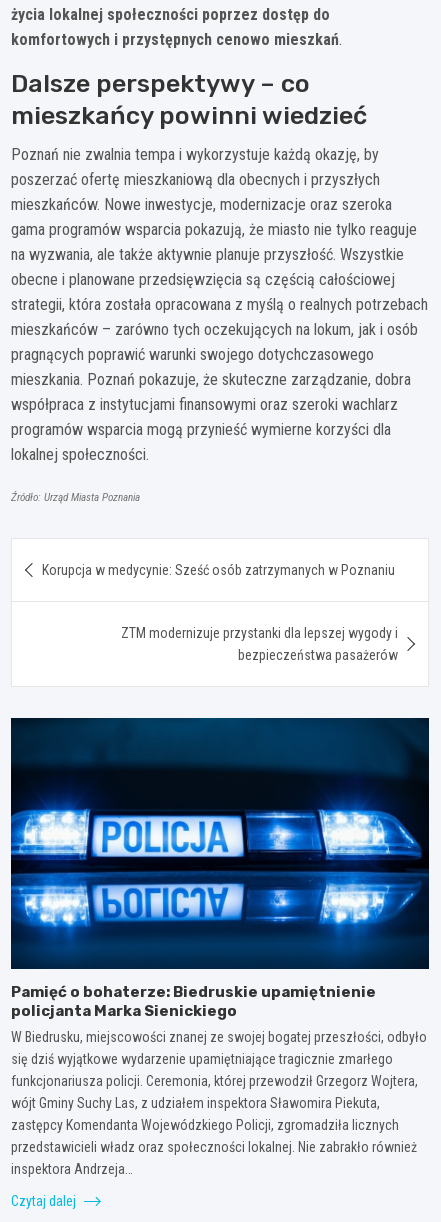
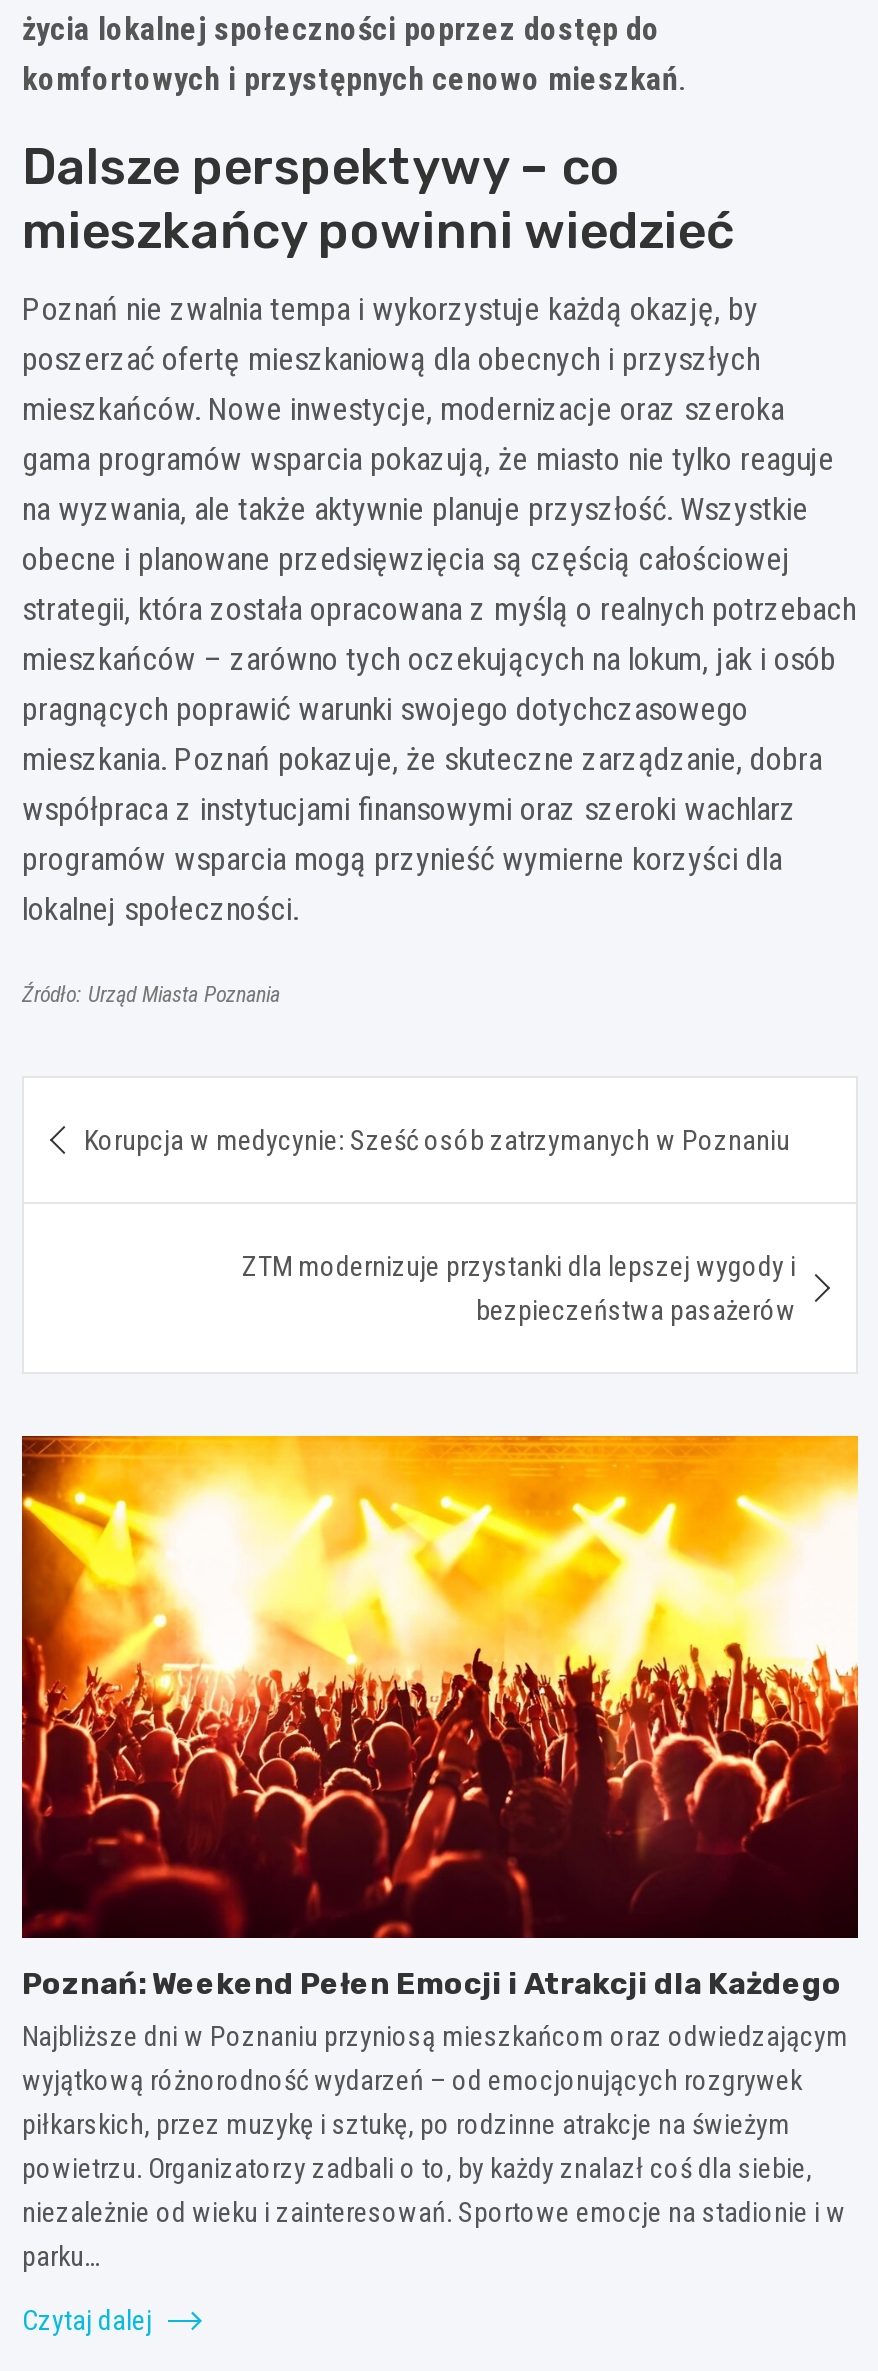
- [image]
- Pamięć o bohaterze: Biedruskie upamiętnienie
- policjanta Marka Sienickiego
+ [image]
+ Poznań: Weekend Pełen Emocji i Atrakcji dla Każdego

- W Biedrusku, miejscowości znanej ze swojej bogatej przeszłości, odbyło
- się dziś wyjątkowe wydarzenie upamiętniające tragicznie zmarłego
- funkcjonariusza policji. Ceremonia, której przewodził Grzegorz Wojtera,
- wójt Gminy Suchy Las, z udziałem inspektora Sławomira Piekuta,
- zastępcy Komendanta Wojewódzkiego Policji, zgromadziła licznych
- przedstawicieli władz oraz społeczności lokalnej. Nie zabrakło również
- inspektora Andrzeja…
+ Najbliższe dni w Poznaniu przyniosą mieszkańcom oraz odwiedzającym
+ wyjątkową różnorodność wydarzeń – od emocjonujących rozgrywek
+ piłkarskich, przez muzykę i sztukę, po rodzinne atrakcje na świeżym
+ powietrzu. Organizatorzy zadbali o to, by każdy znalazł coś dla siebie,
+ niezależnie od wieku i zainteresowań. Sportowe emocje na stadionie i w
+ parku…
